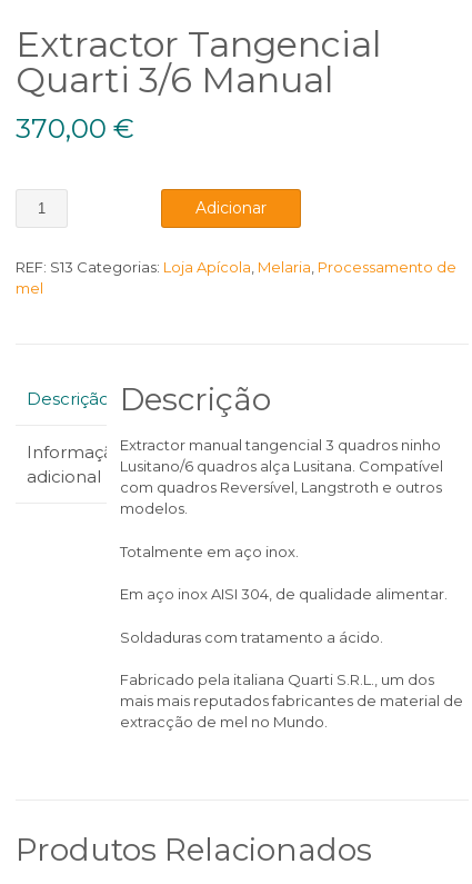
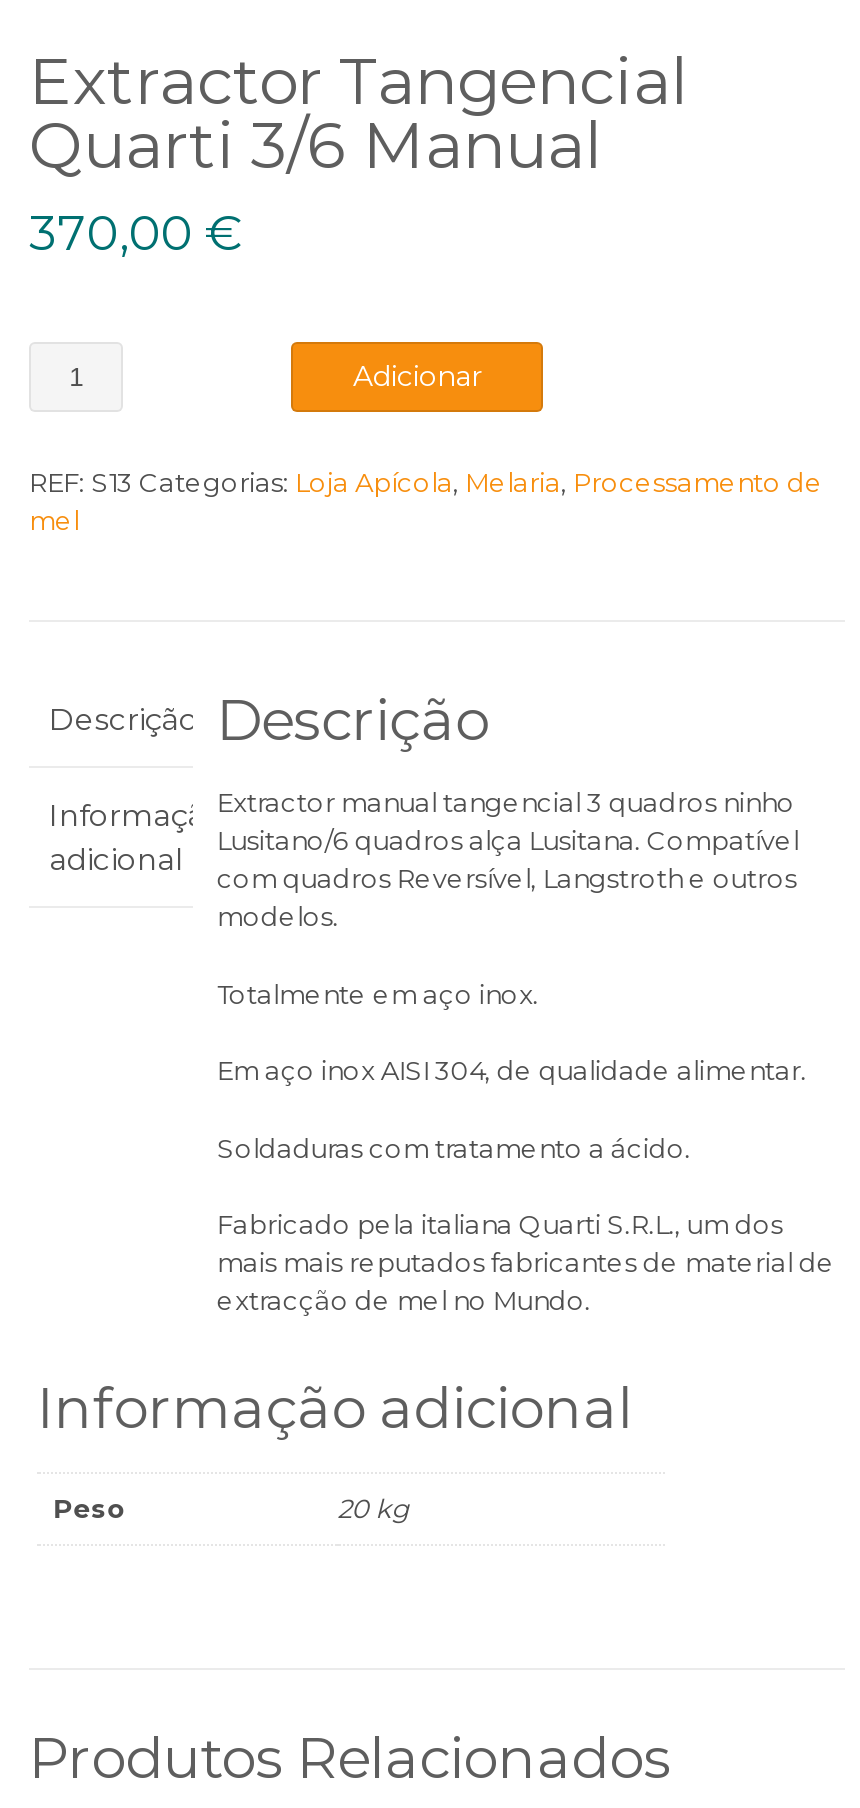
+ Informação adicional
+ Peso
+ 20 kg
